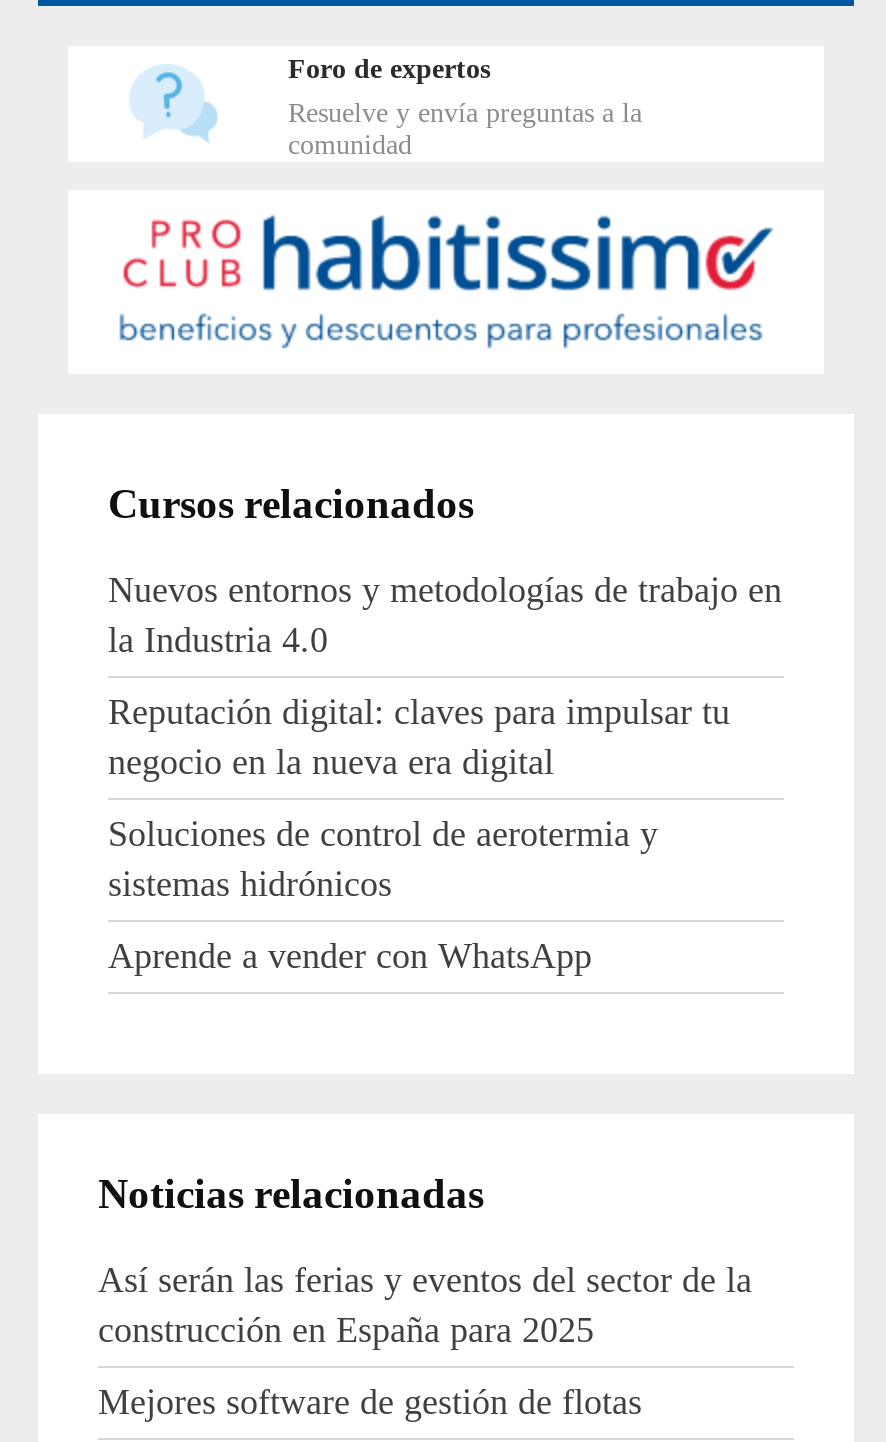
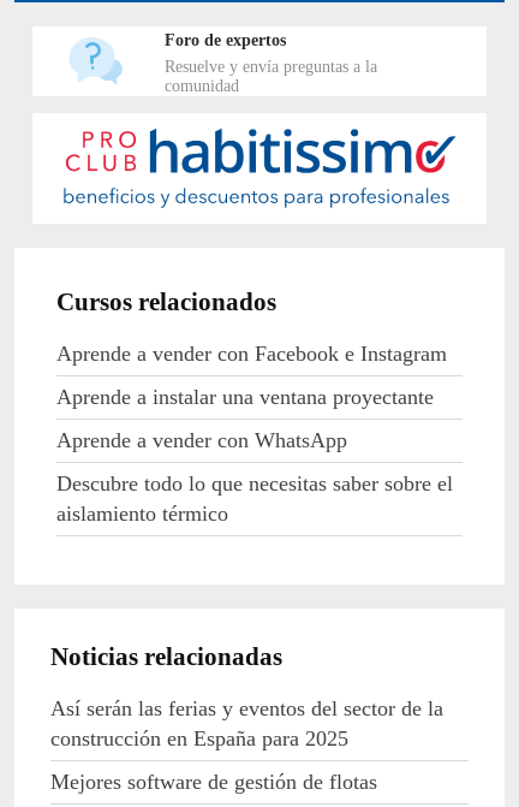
- Nuevos entornos y metodologías de trabajo en
- la Industria 4.0
- Reputación digital: claves para impulsar tu
- negocio en la nueva era digital
- Soluciones de control de aerotermia y
- sistemas hidrónicos
+ Aprende a vender con Facebook e Instagram
+ Aprende a instalar una ventana proyectante

moved up: Aprende a vender con WhatsApp

+ Descubre todo lo que necesitas saber sobre el
+ aislamiento térmico
